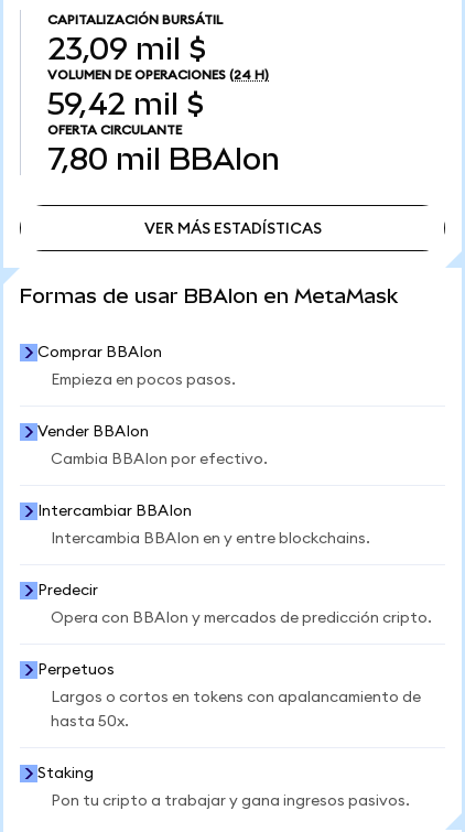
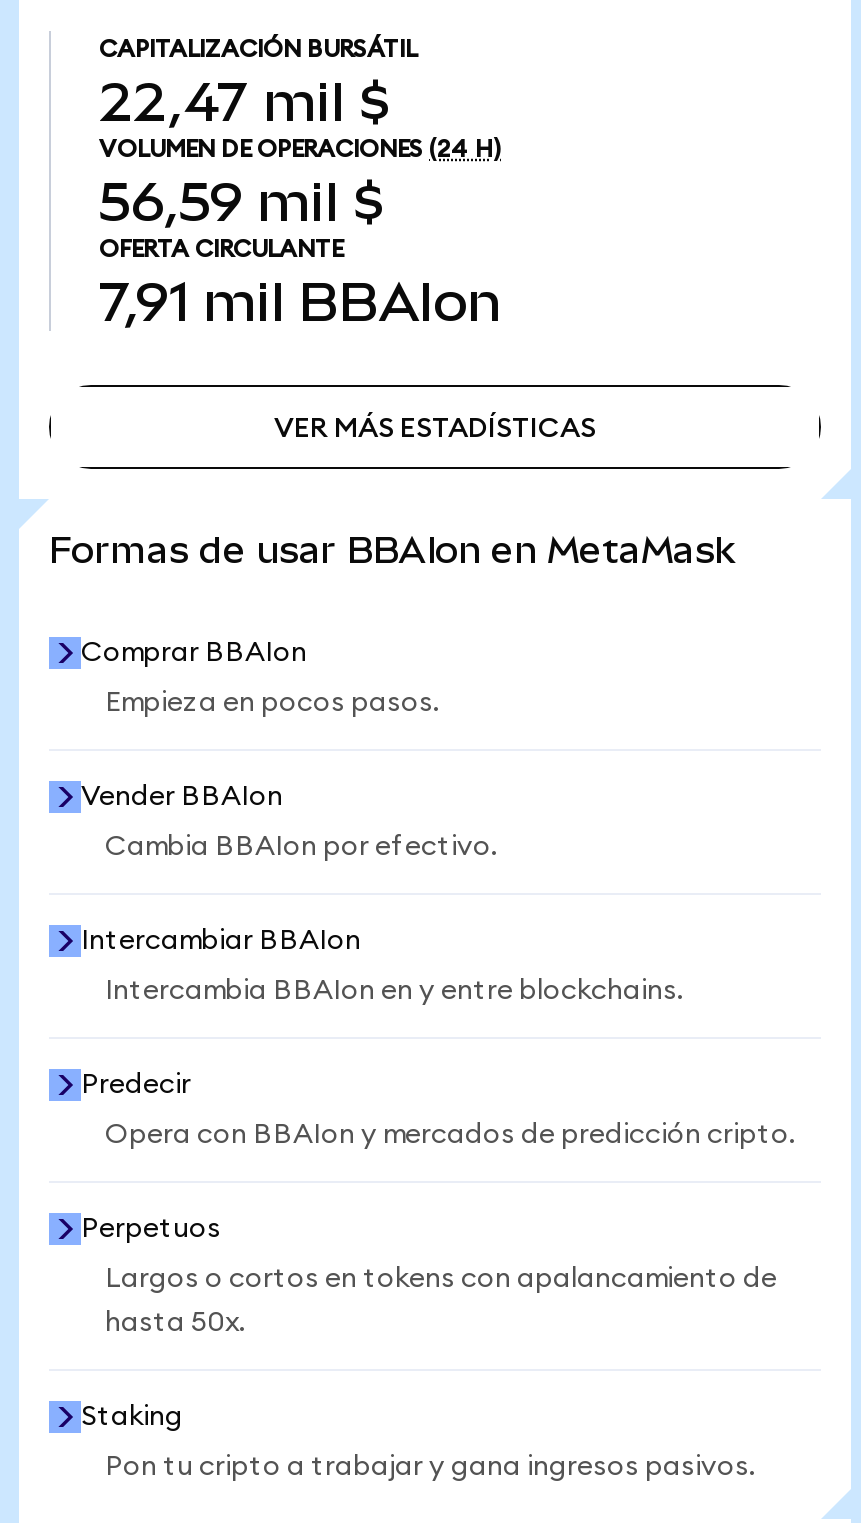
- 23,09 mil $
+ 22,47 mil $

- 59,42 mil $
+ 56,59 mil $

- 7,80 mil BBAIon
+ 7,91 mil BBAIon
